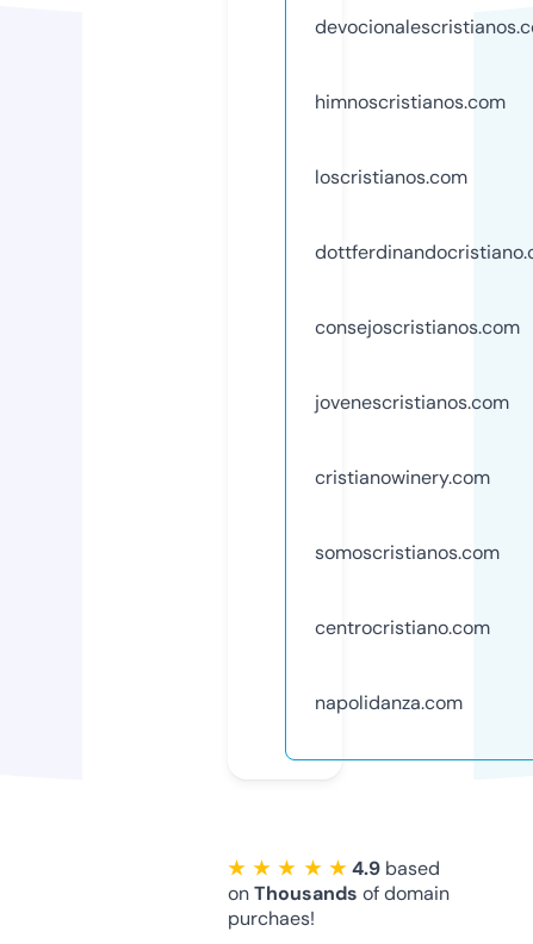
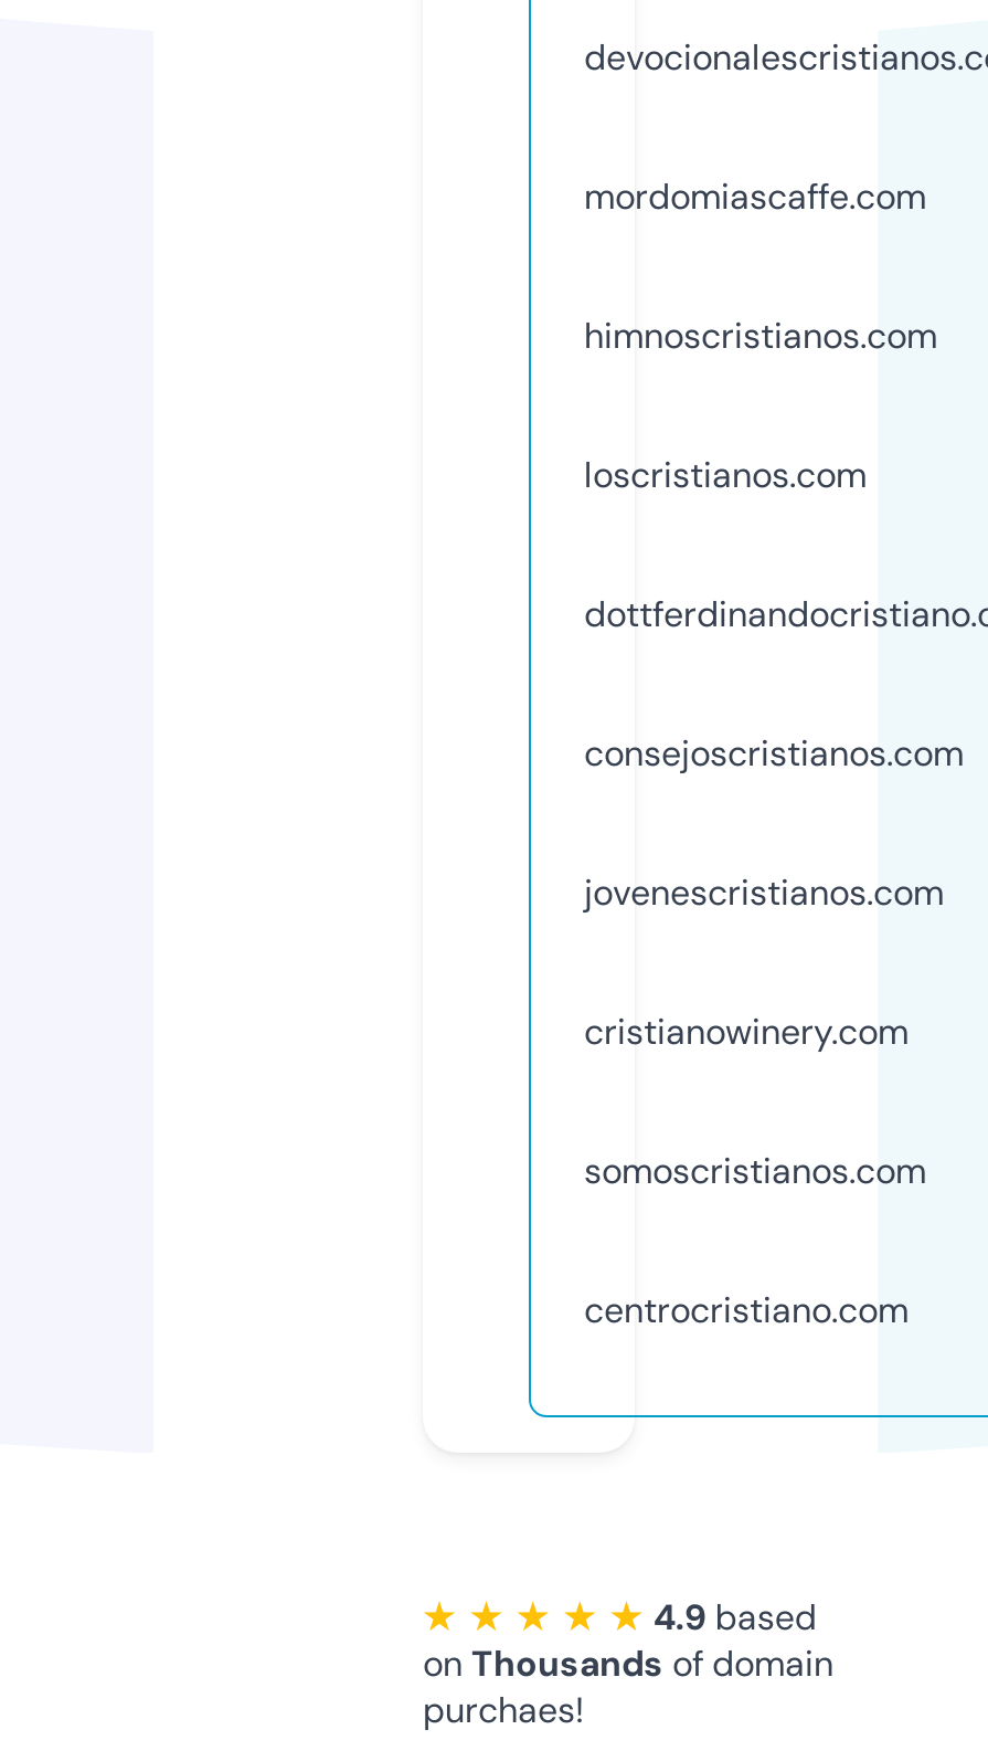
+ mordomiascaffe.com

moved down: himnoscristianos.com | loscristianos.com | consejoscristianos.com | jovenescristianos.com | cristianowinery.com | somoscristianos.com | centrocristiano.com

- napolidanza.com
